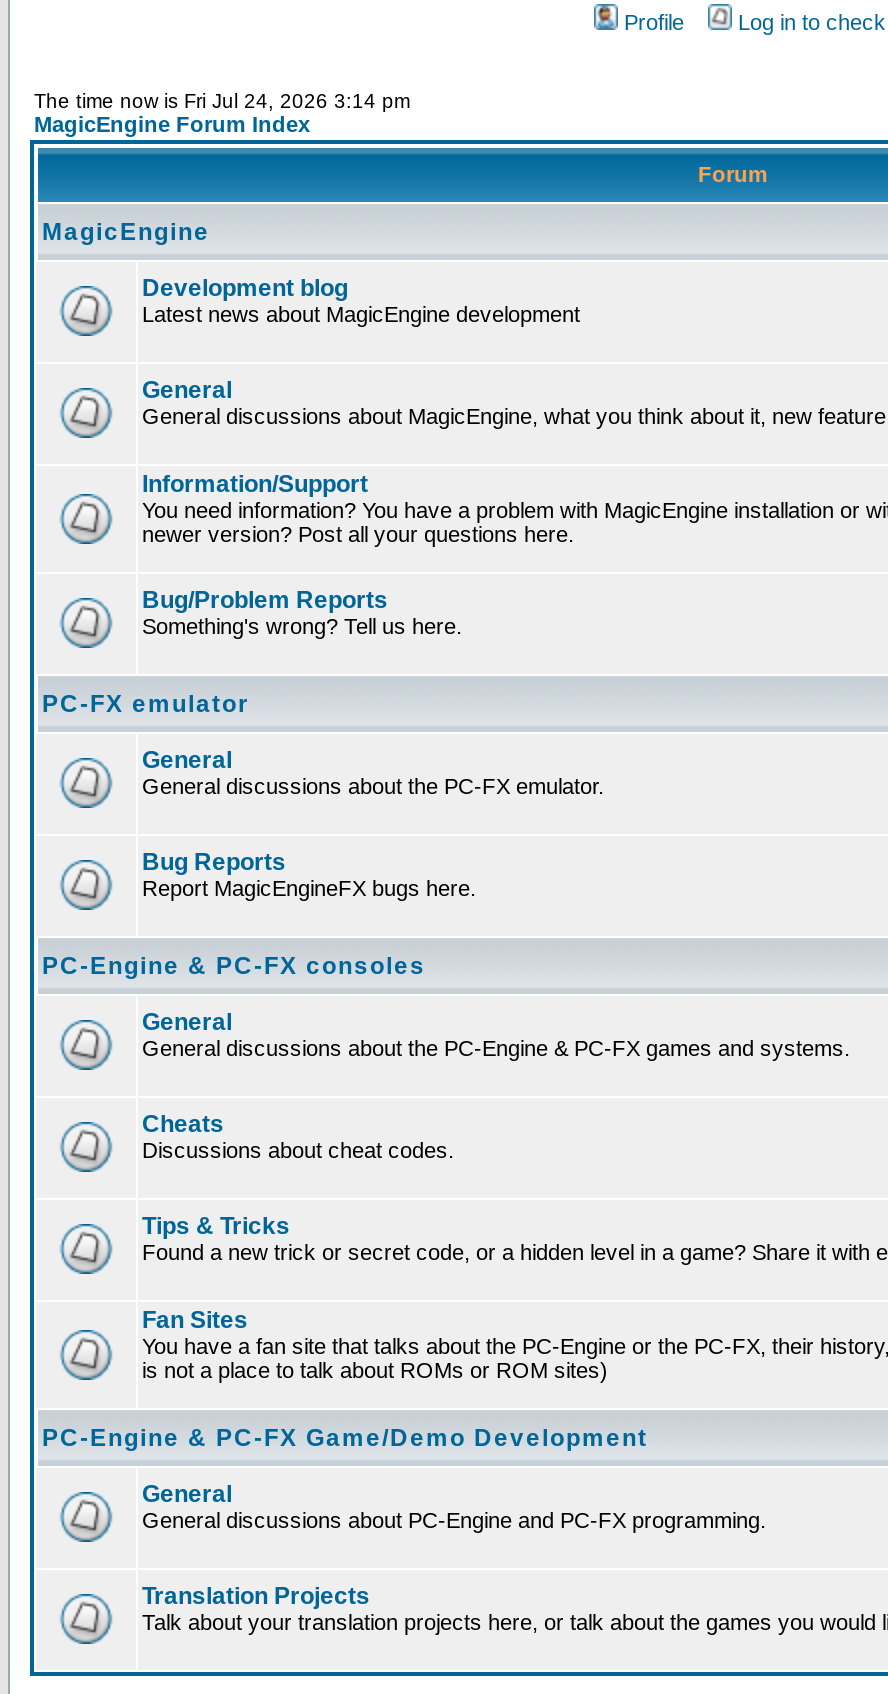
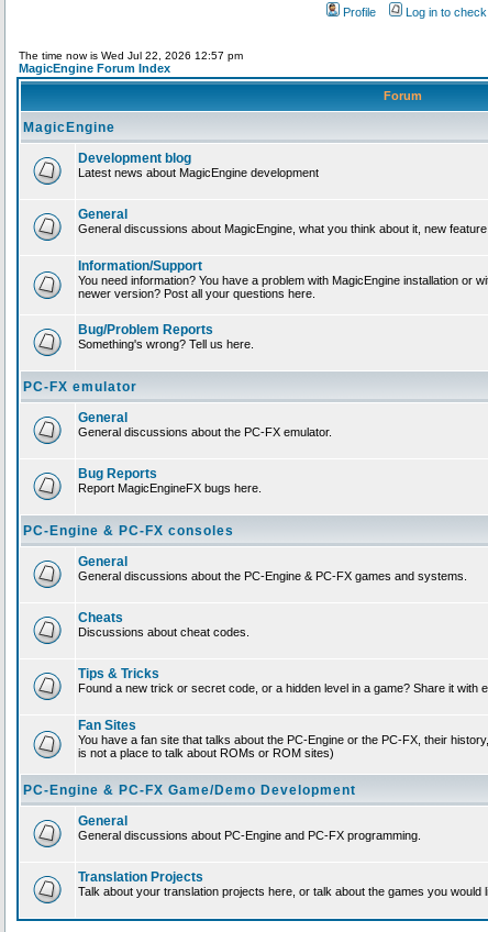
- The time now is Fri Jul 24, 2026 3:14 pm
+ The time now is Wed Jul 22, 2026 12:57 pm
